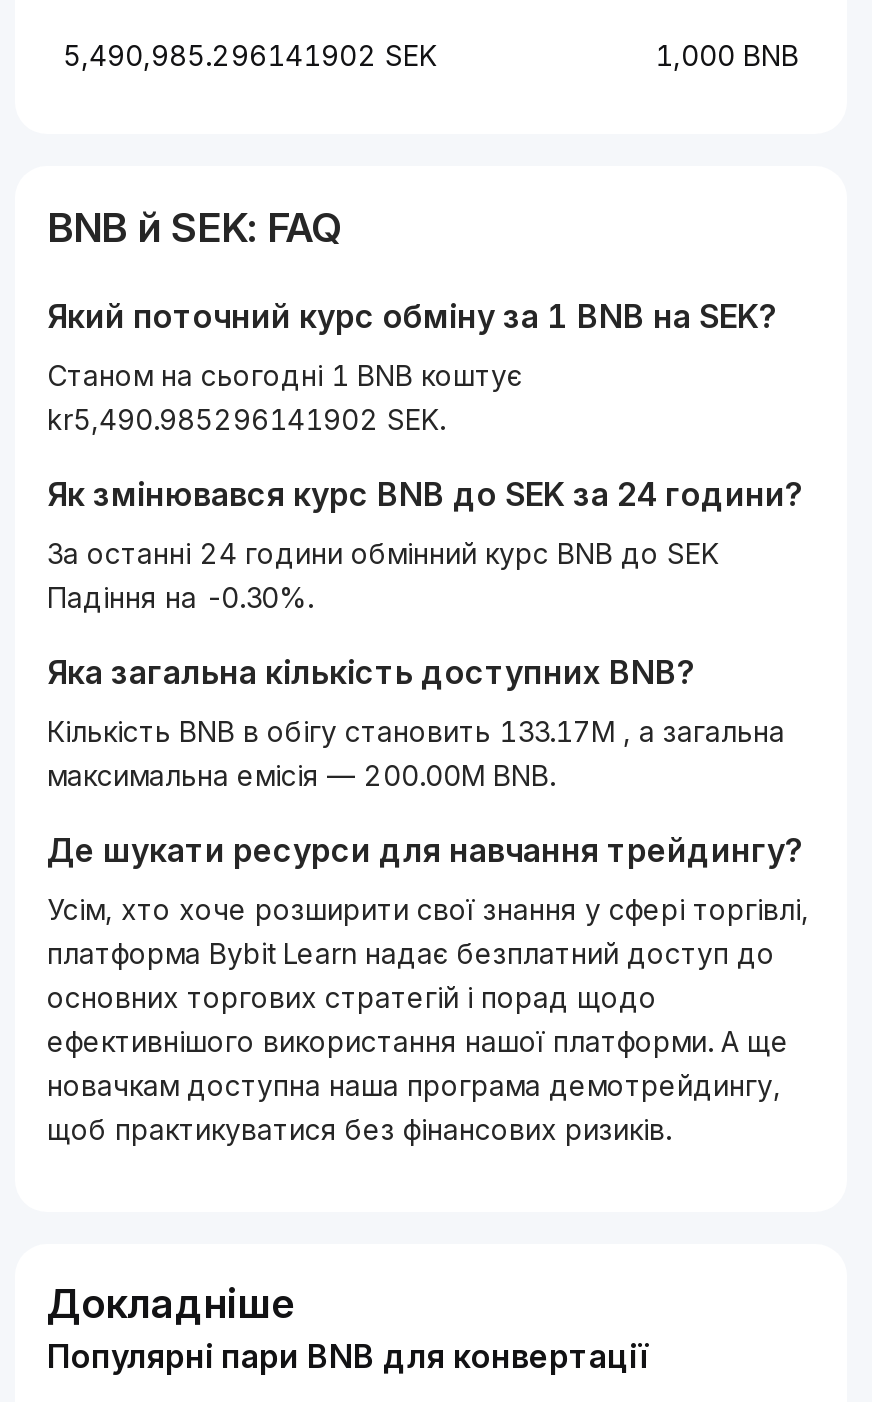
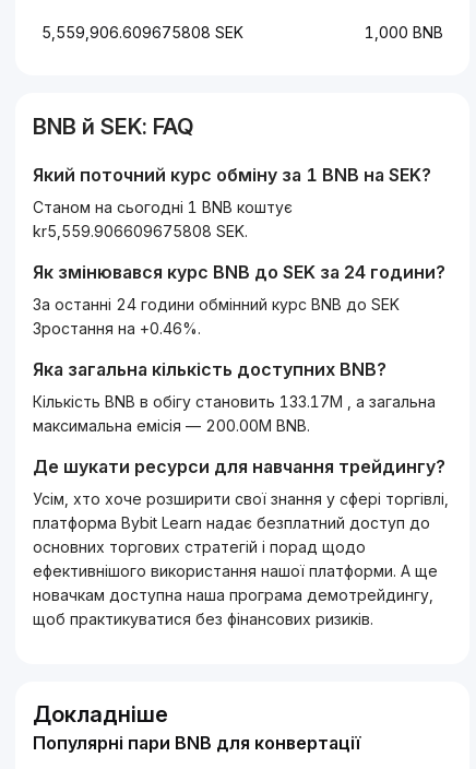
- 5,490,985.296141902 SEK
+ 5,559,906.609675808 SEK

- kr5,490.985296141902 SEK.
+ kr5,559.906609675808 SEK.

- Падіння на -0.30%.
+ Зростання на +0.46%.
